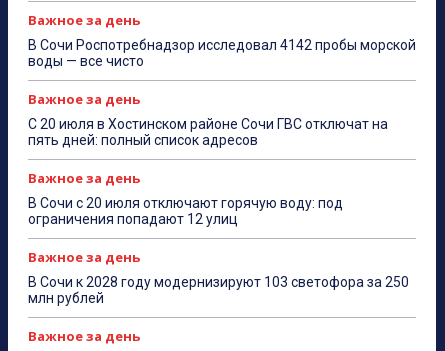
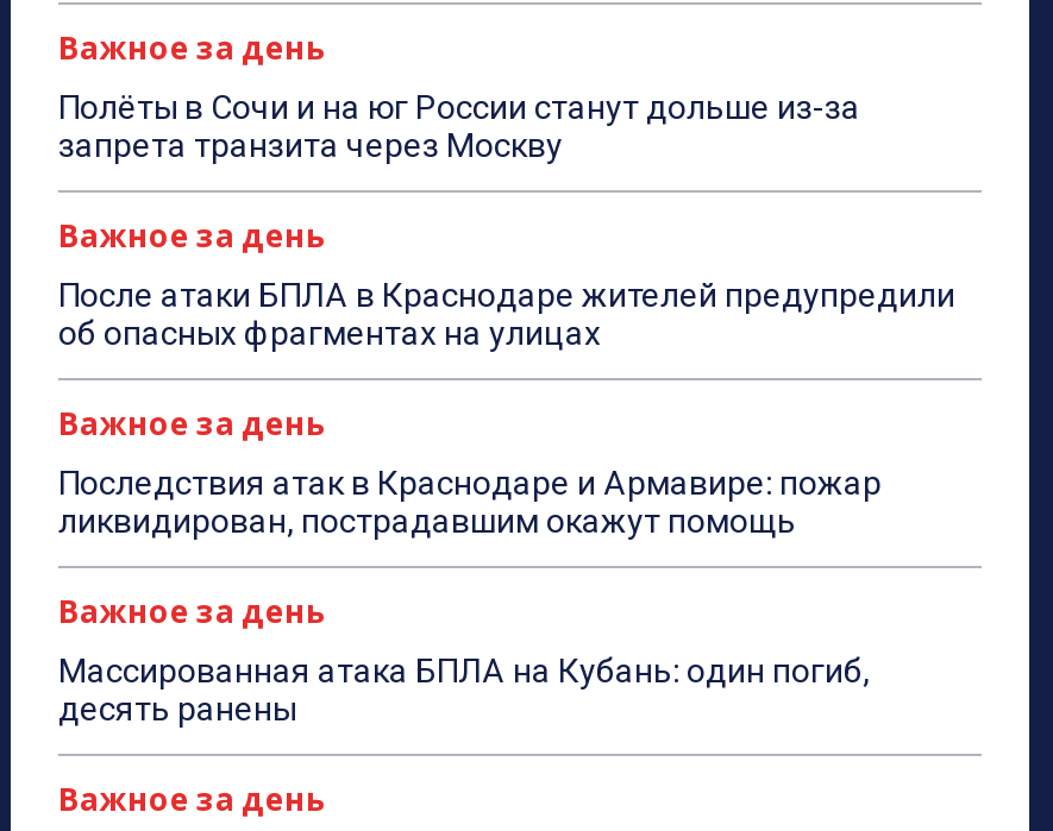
- В Сочи Роспотребнадзор исследовал 4142 пробы морской
- воды — все чисто
+ Полёты в Сочи и на юг России станут дольше из-за
+ запрета транзита через Москву

- С 20 июля в Хостинском районе Сочи ГВС отключат на
- пять дней: полный список адресов
+ После атаки БПЛА в Краснодаре жителей предупредили
+ об опасных фрагментах на улицах

- В Сочи с 20 июля отключают горячую воду: под
- ограничения попадают 12 улиц
+ Последствия атак в Краснодаре и Армавире: пожар
+ ликвидирован, пострадавшим окажут помощь

- В Сочи к 2028 году модернизируют 103 светофора за 250
- млн рублей
+ Массированная атака БПЛА на Кубань: один погиб,
+ десять ранены
